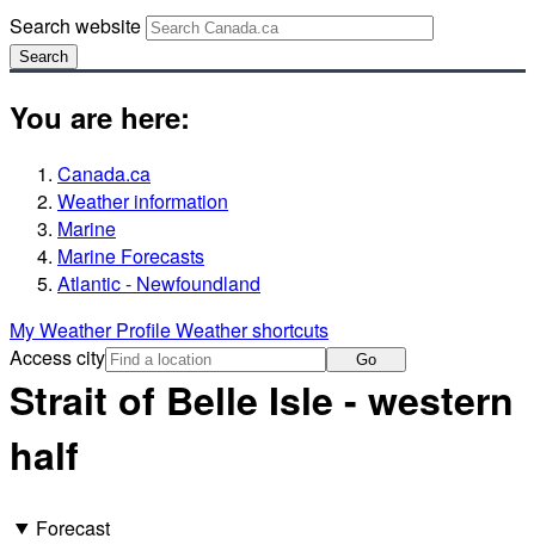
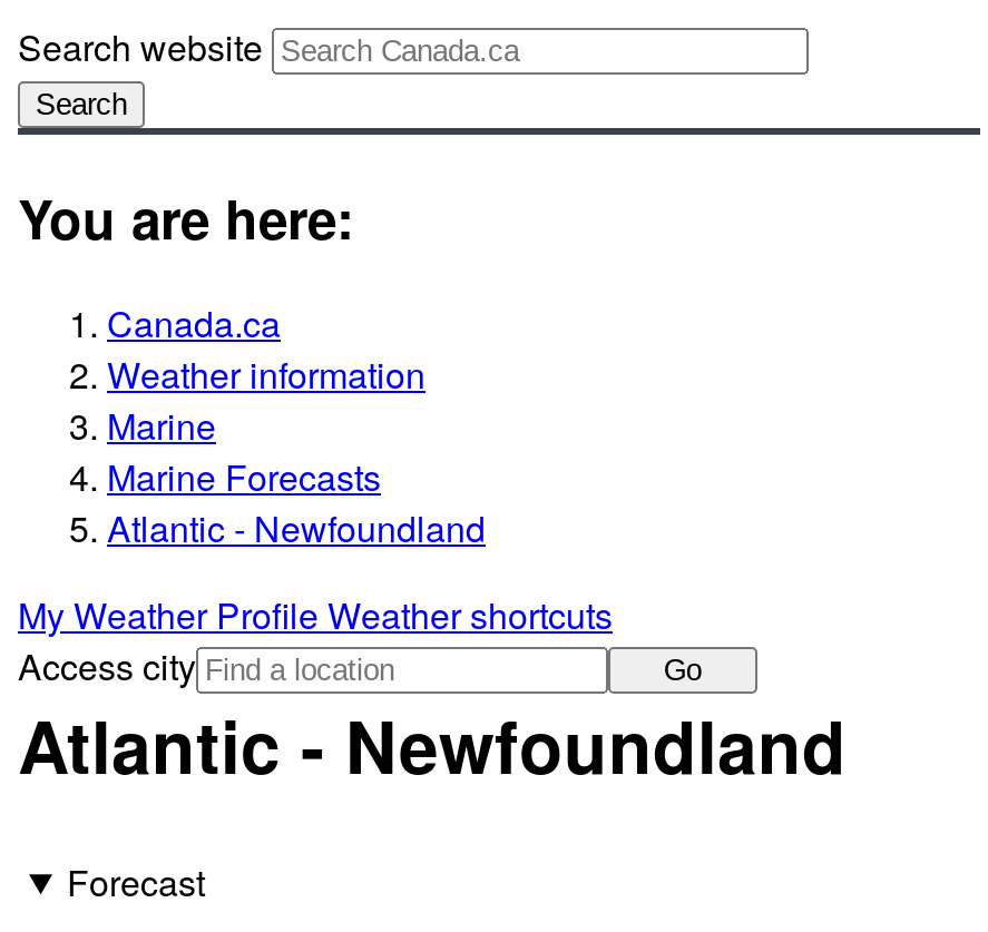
- Strait of Belle Isle - western
- half
+ Atlantic - Newfoundland
